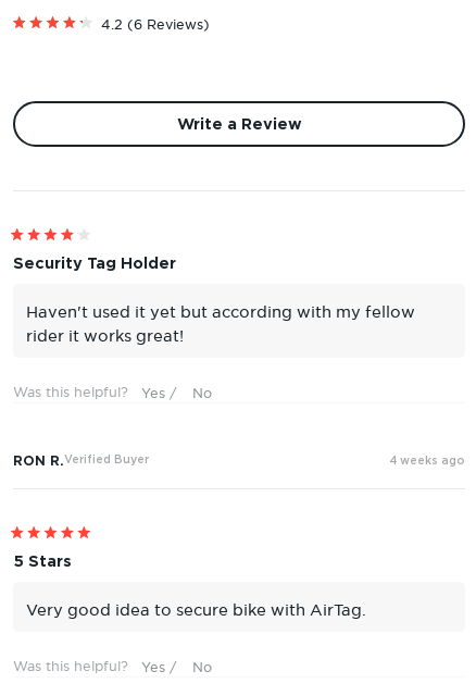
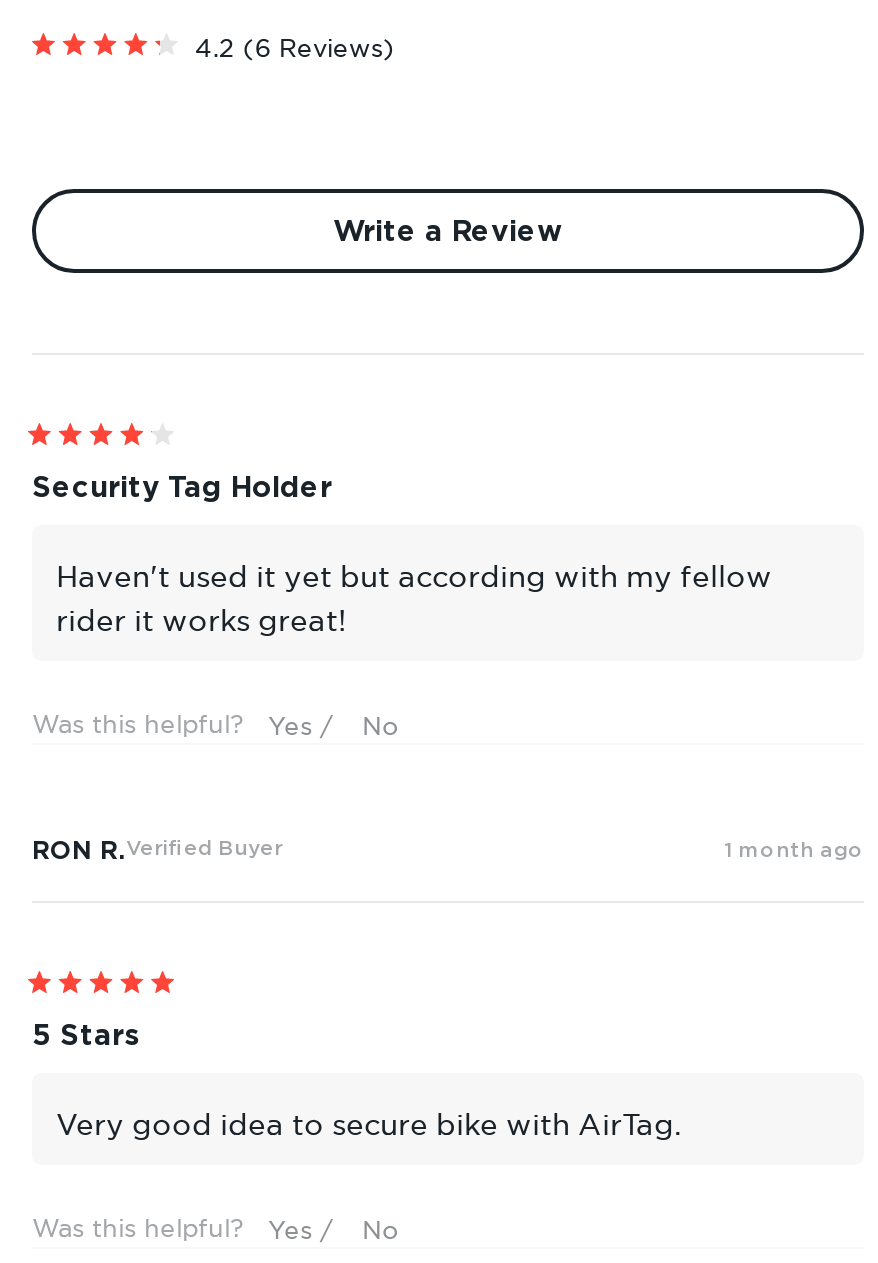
- 4 weeks ago
+ 1 month ago
